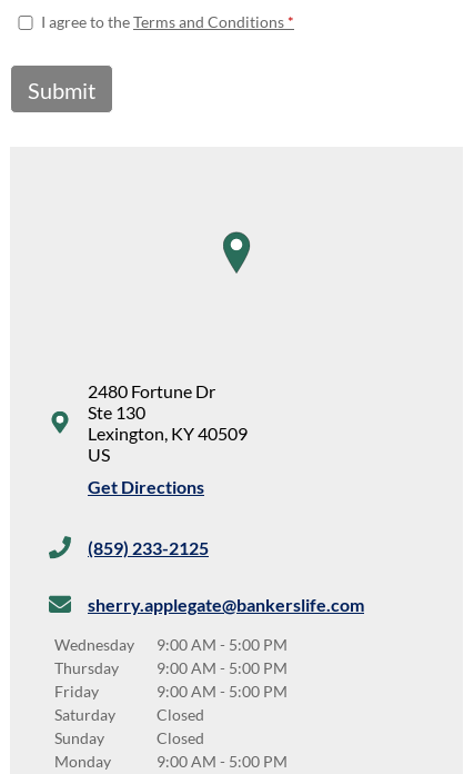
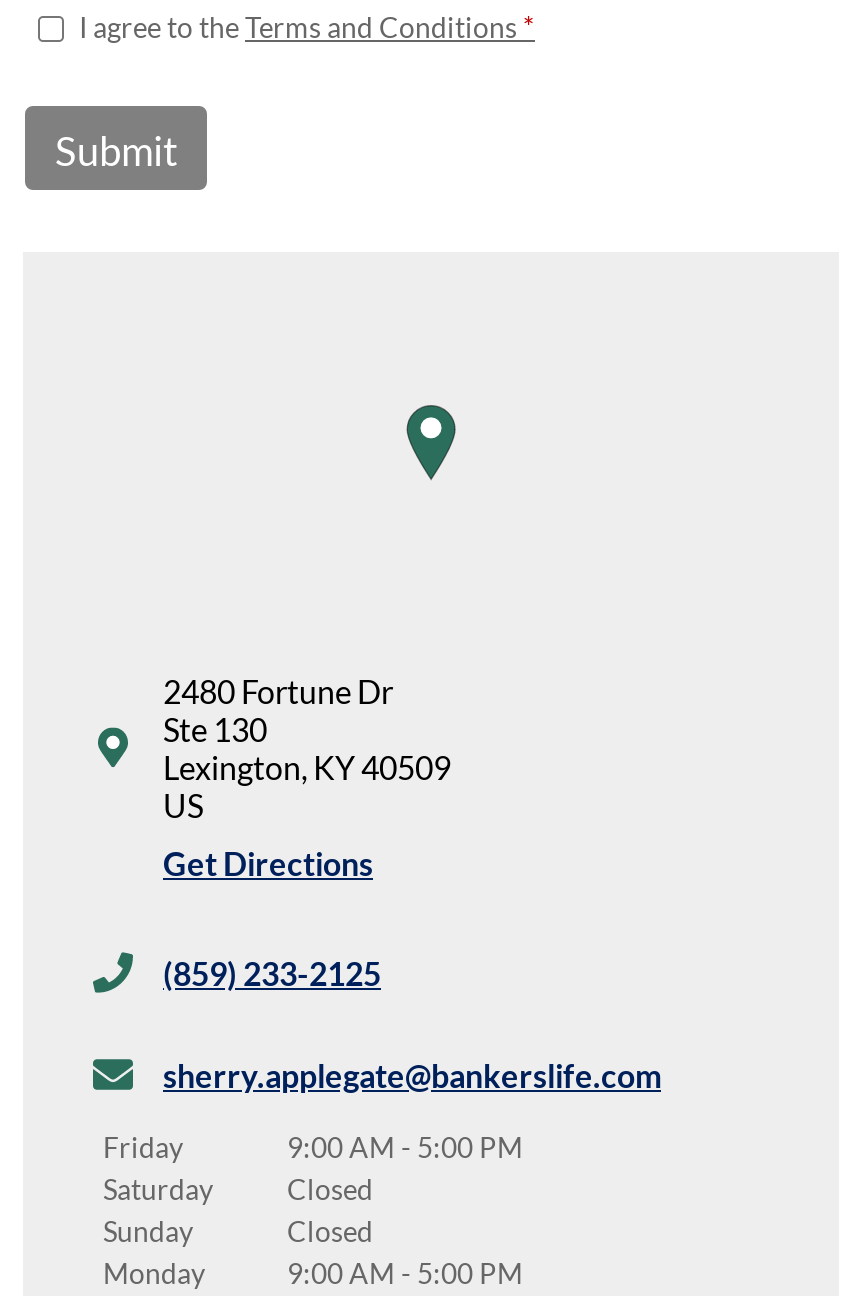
- Wednesday
- 9:00 AM - 5:00 PM
- Thursday
- 9:00 AM - 5:00 PM
